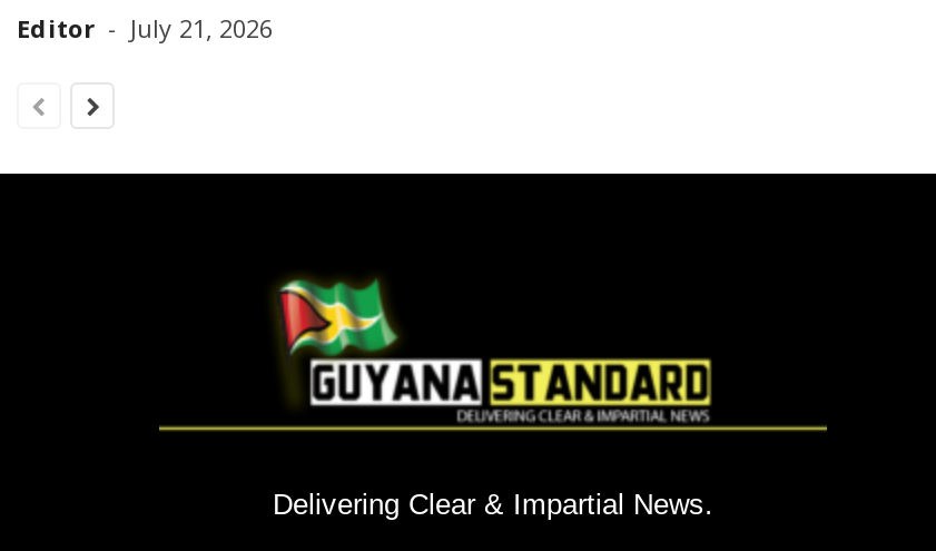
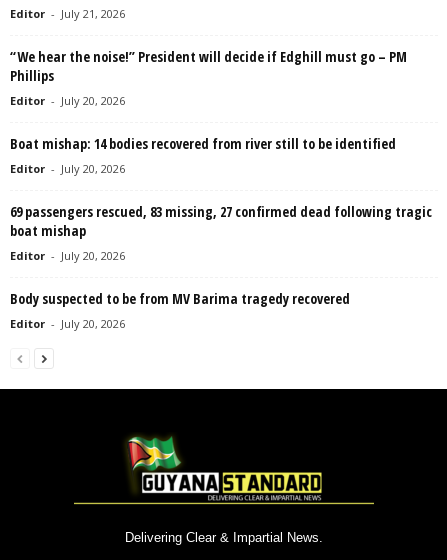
+ “We hear the noise!” President will decide if Edghill must go – PM
+ Phillips
+ Editor - July 20, 2026
+ Boat mishap: 14 bodies recovered from river still to be identified
+ Editor - July 20, 2026
+ 69 passengers rescued, 83 missing, 27 confirmed dead following tragic
+ boat mishap
+ Editor - July 20, 2026
+ Body suspected to be from MV Barima tragedy recovered
+ Editor - July 20, 2026
